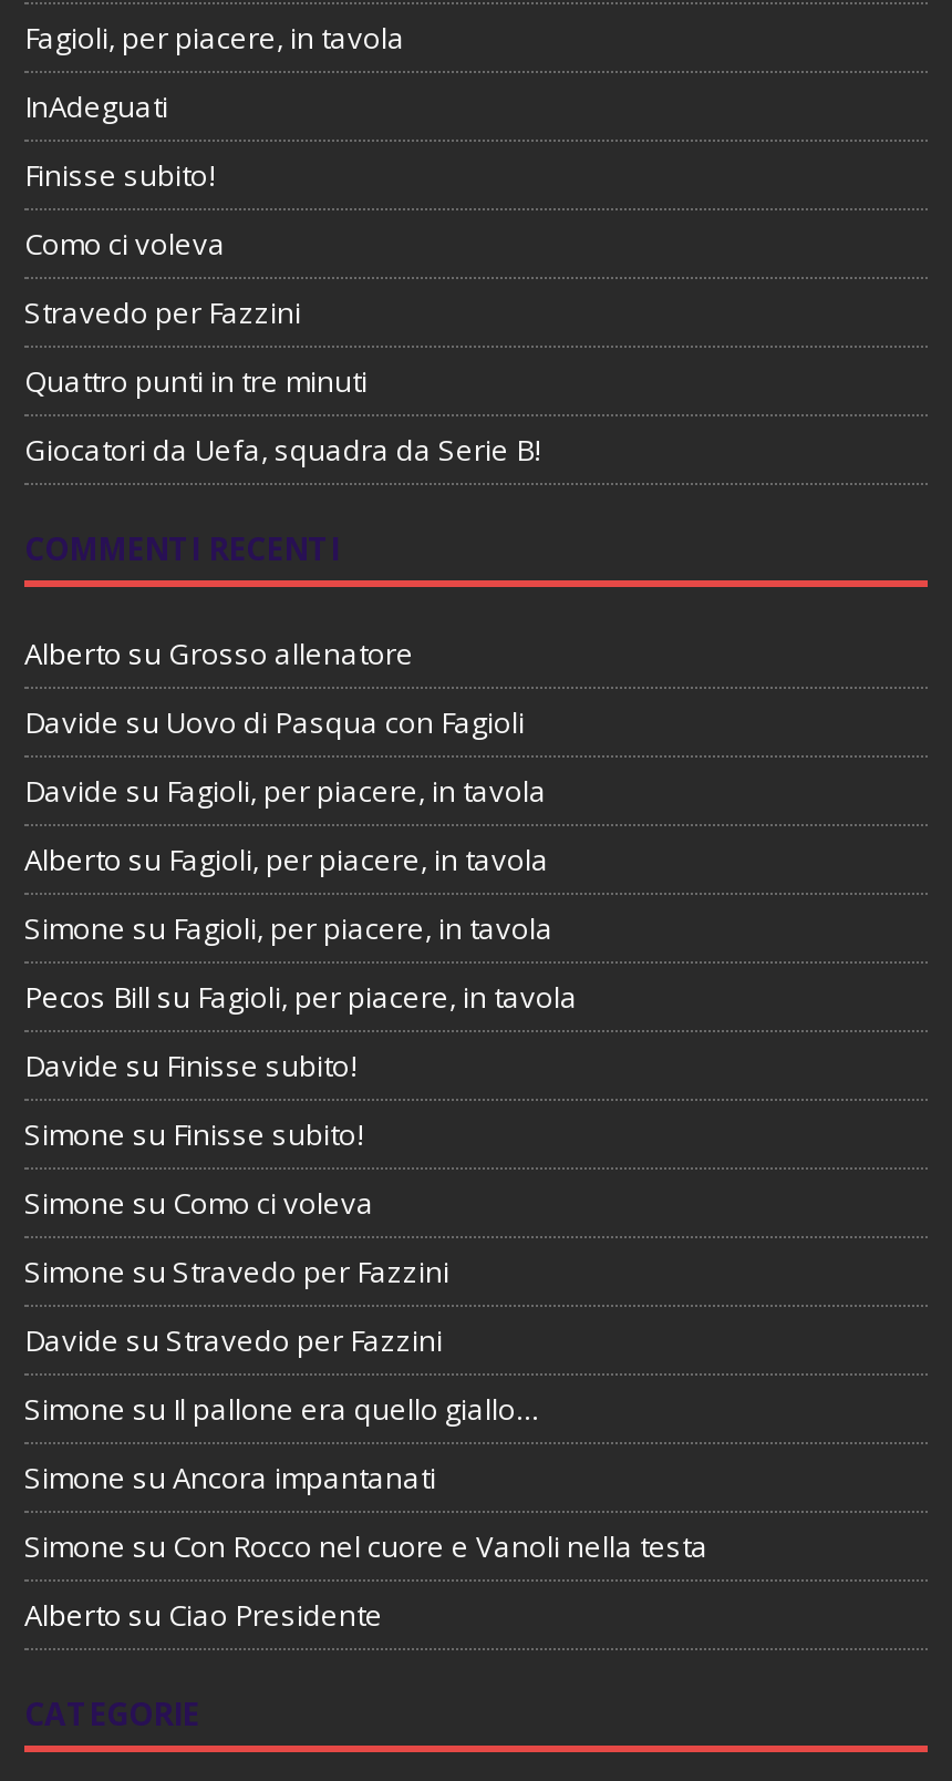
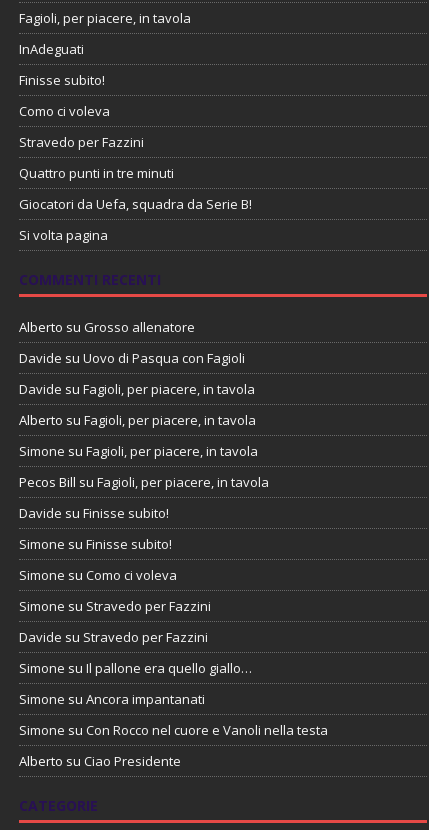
+ Si volta pagina
